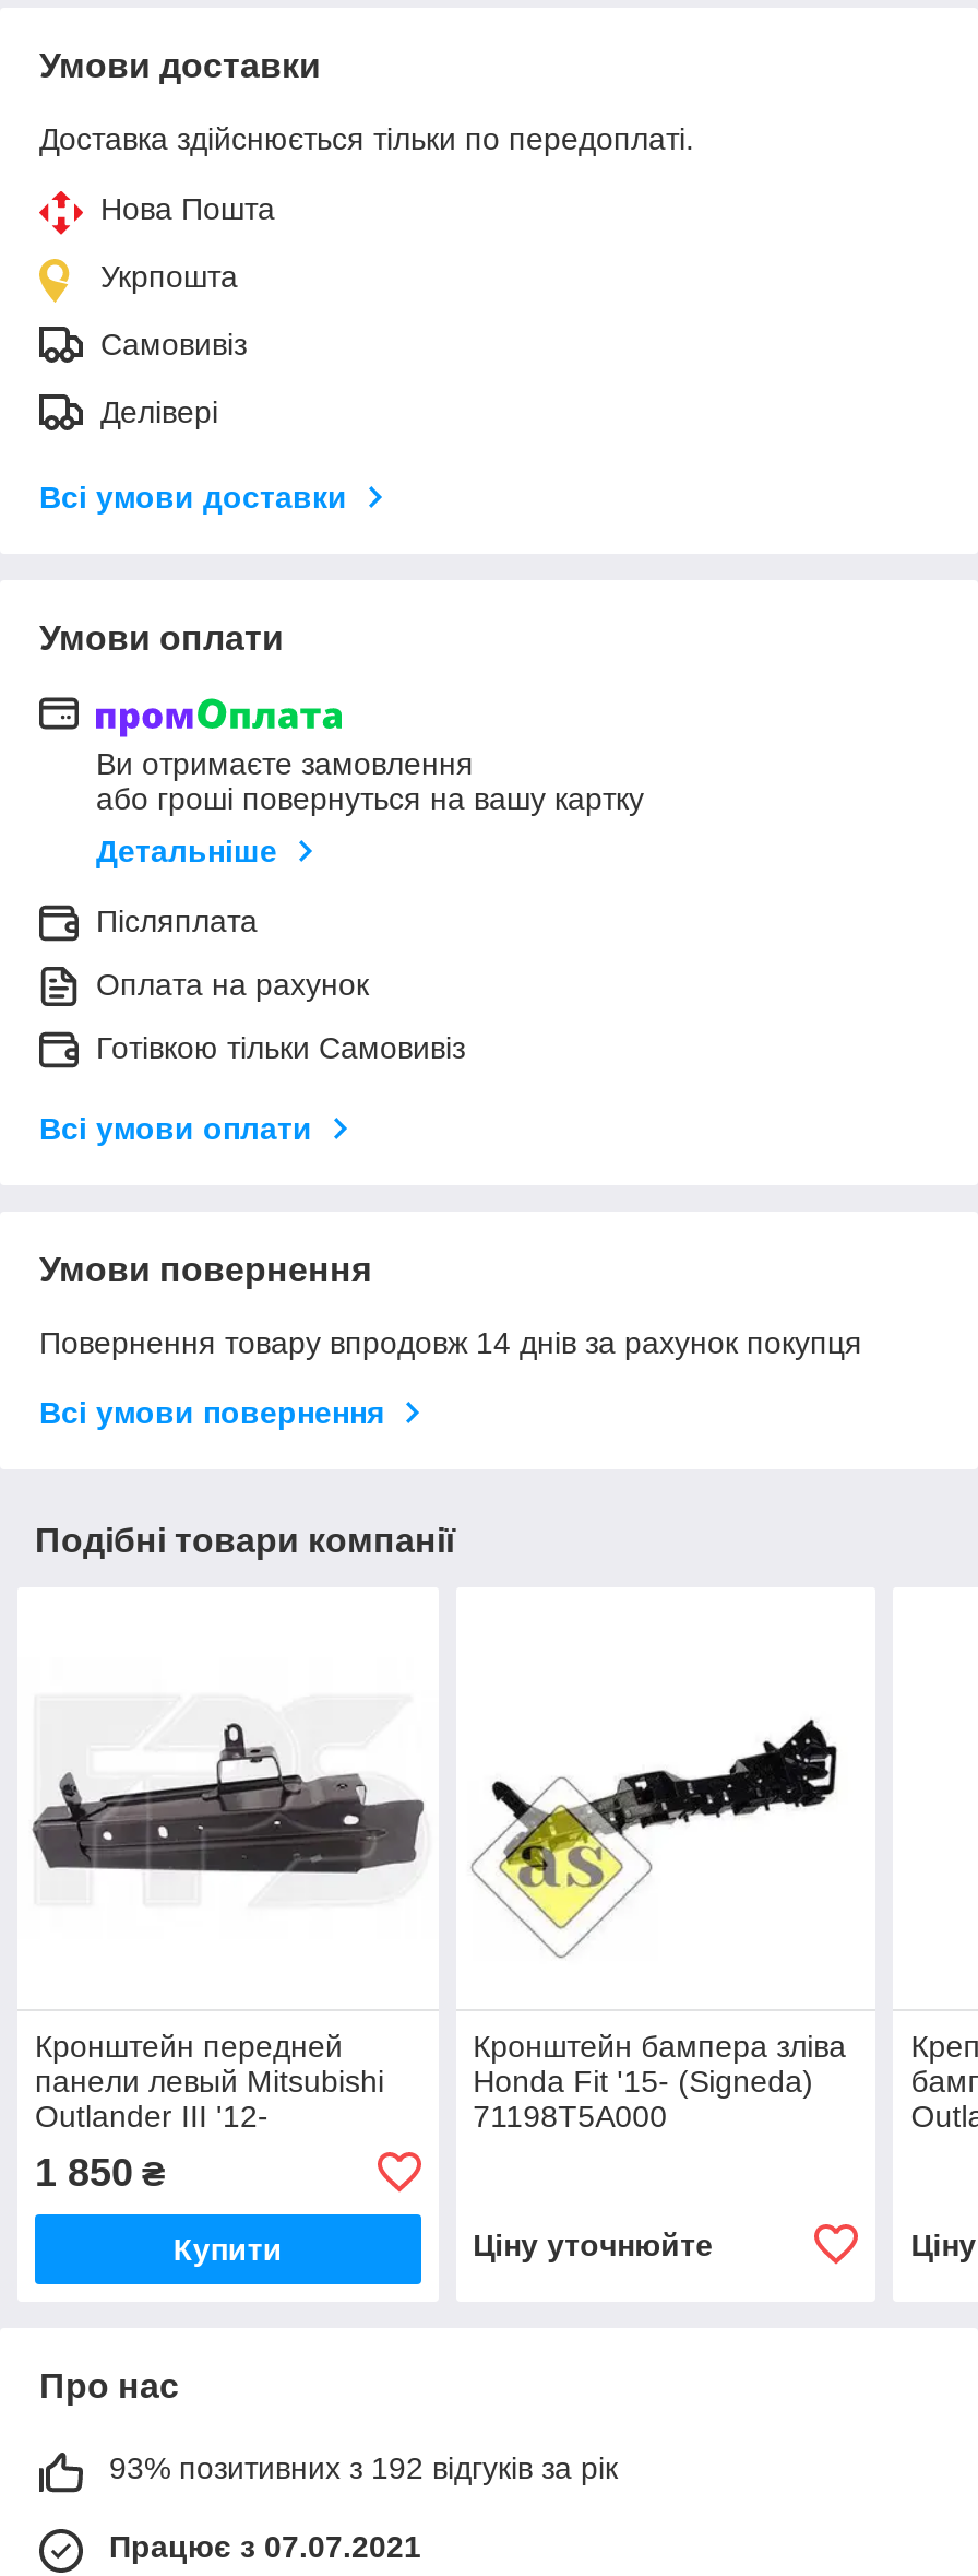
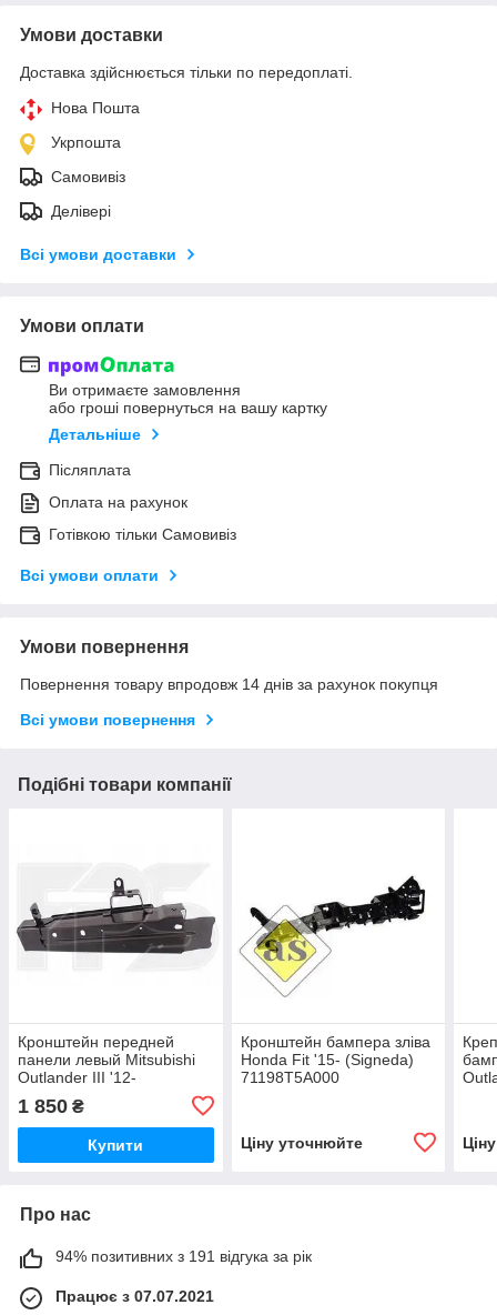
- 93% позитивних з 192 відгуків за рік
+ 94% позитивних з 191 відгука за рік
